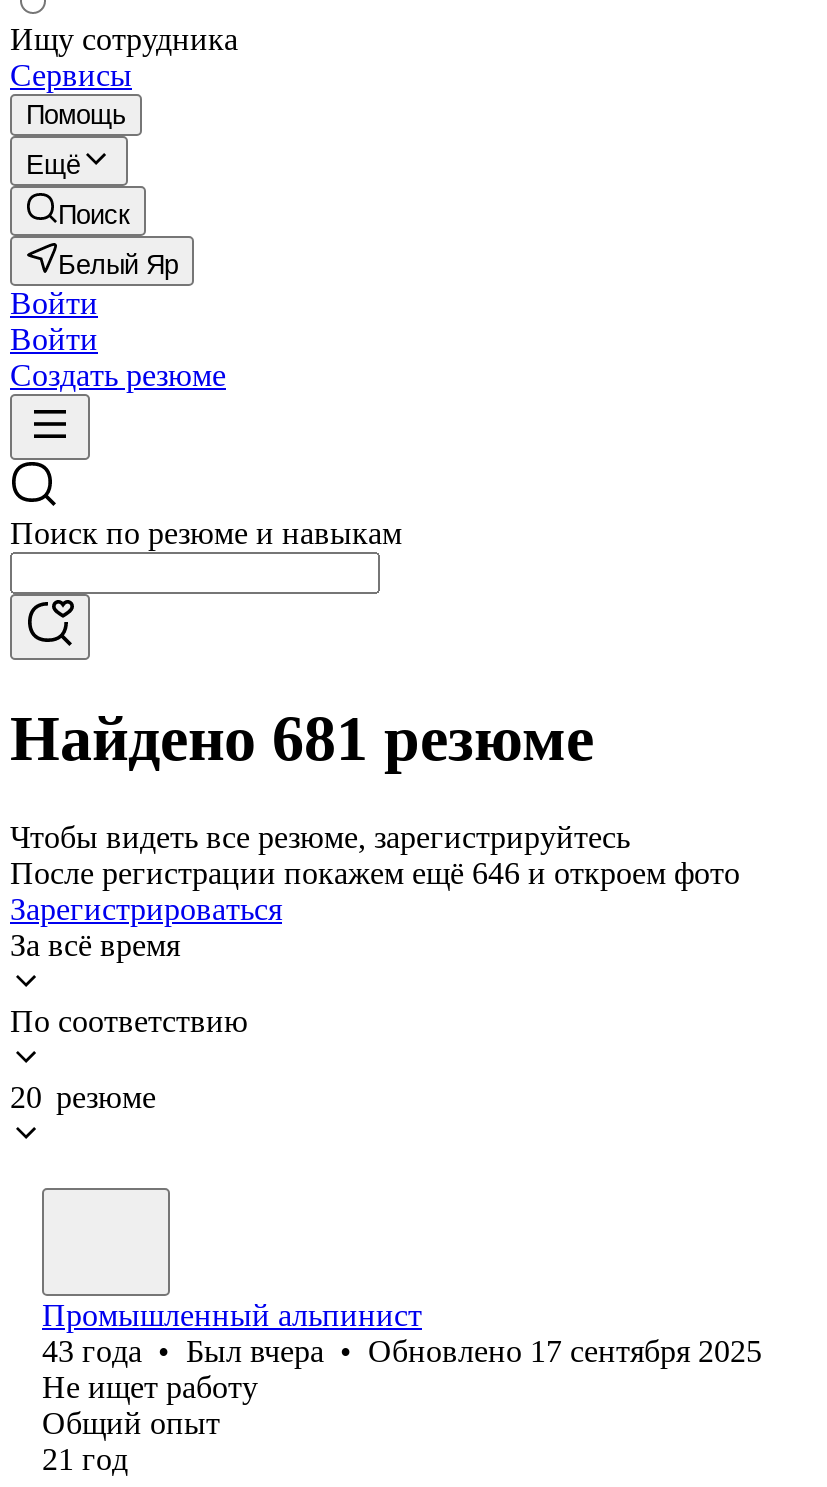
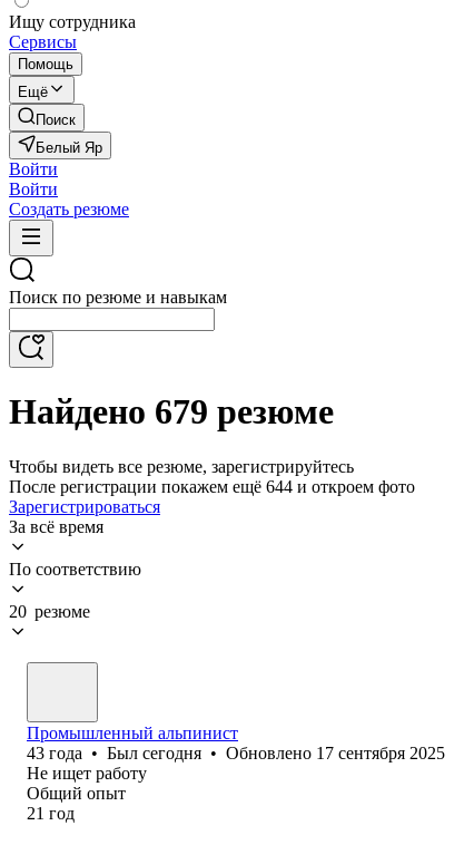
- Найдено 681 резюме
+ Найдено 679 резюме

- После регистрации покажем ещё 646 и откроем фото
+ После регистрации покажем ещё 644 и откроем фото

- 43 года • Был вчера • Обновлено 17 сентября 2025
+ 43 года • Был сегодня • Обновлено 17 сентября 2025
